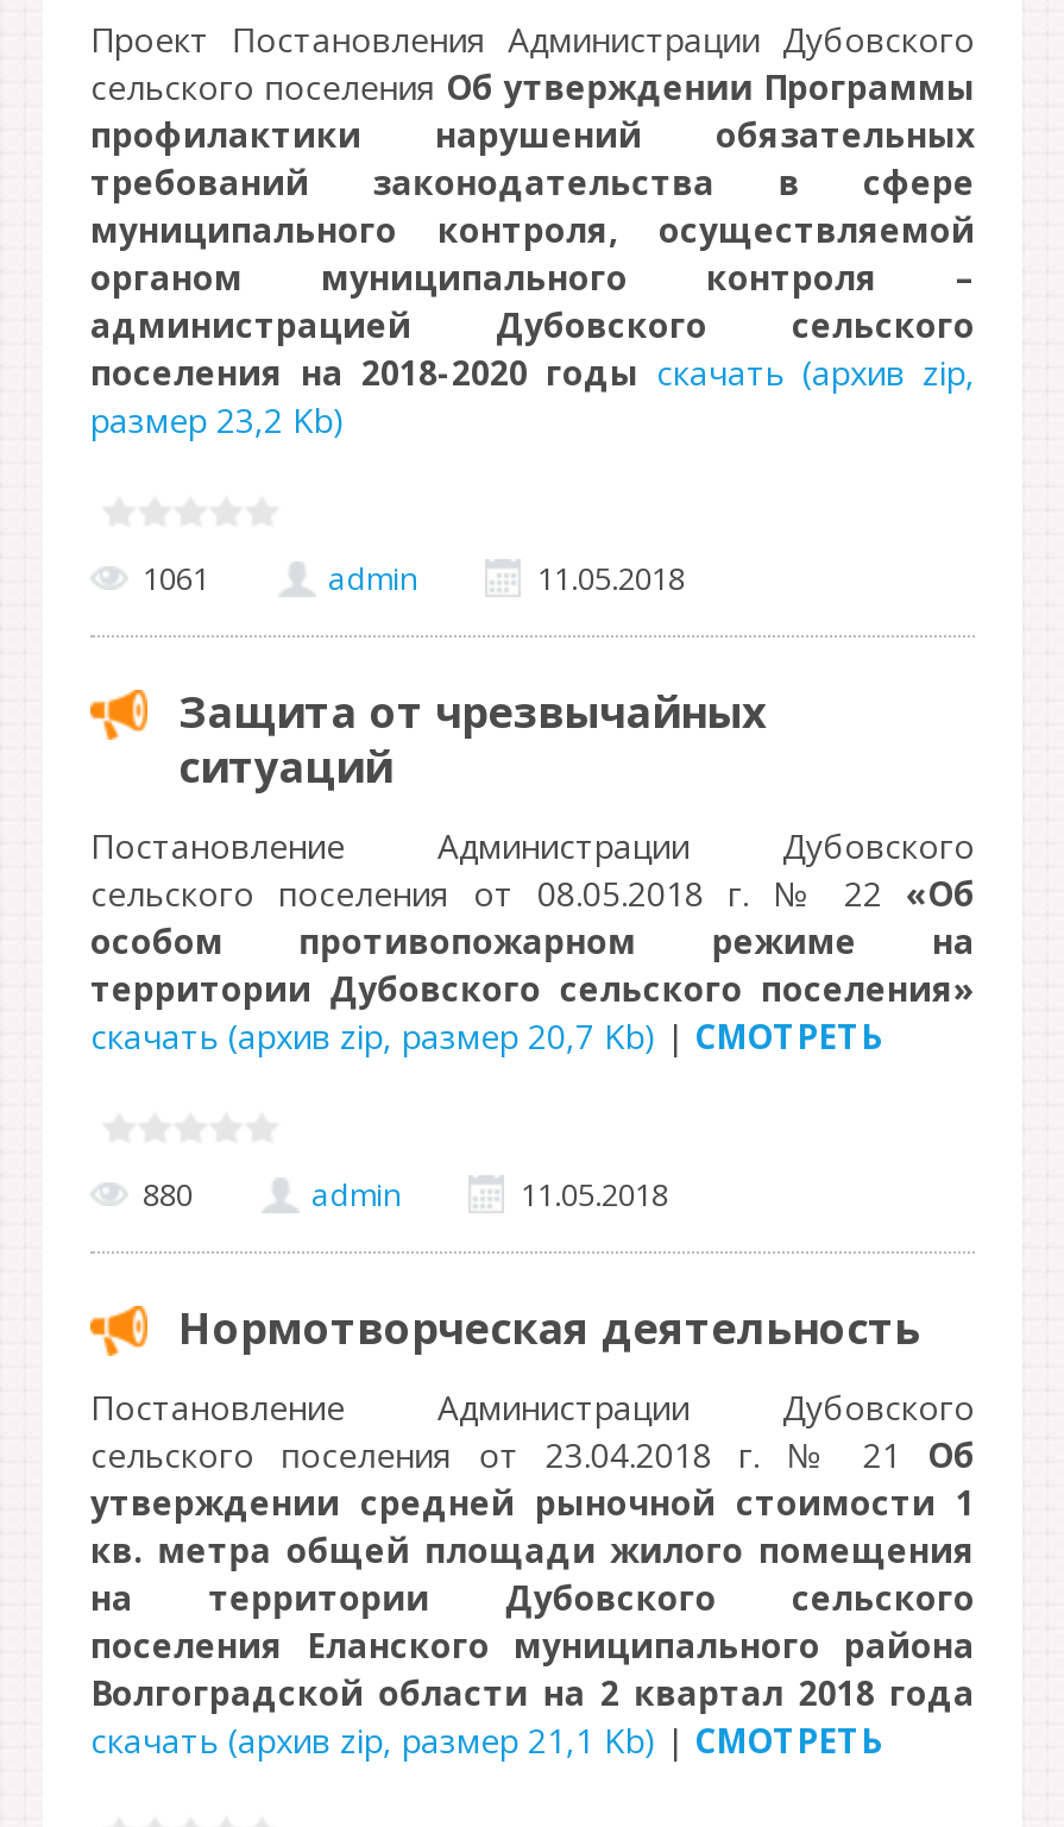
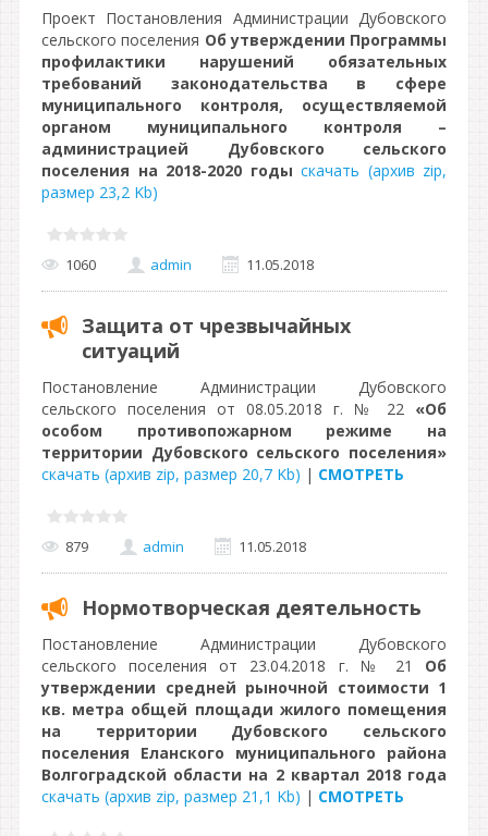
- 1061
+ 1060

- 880
+ 879
